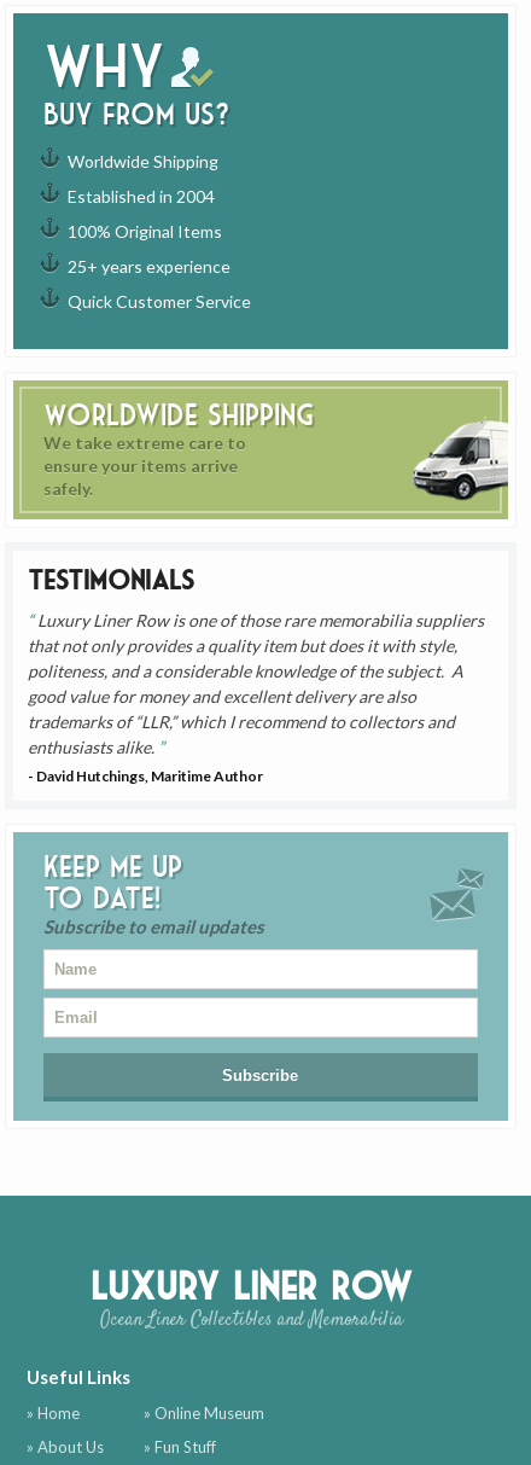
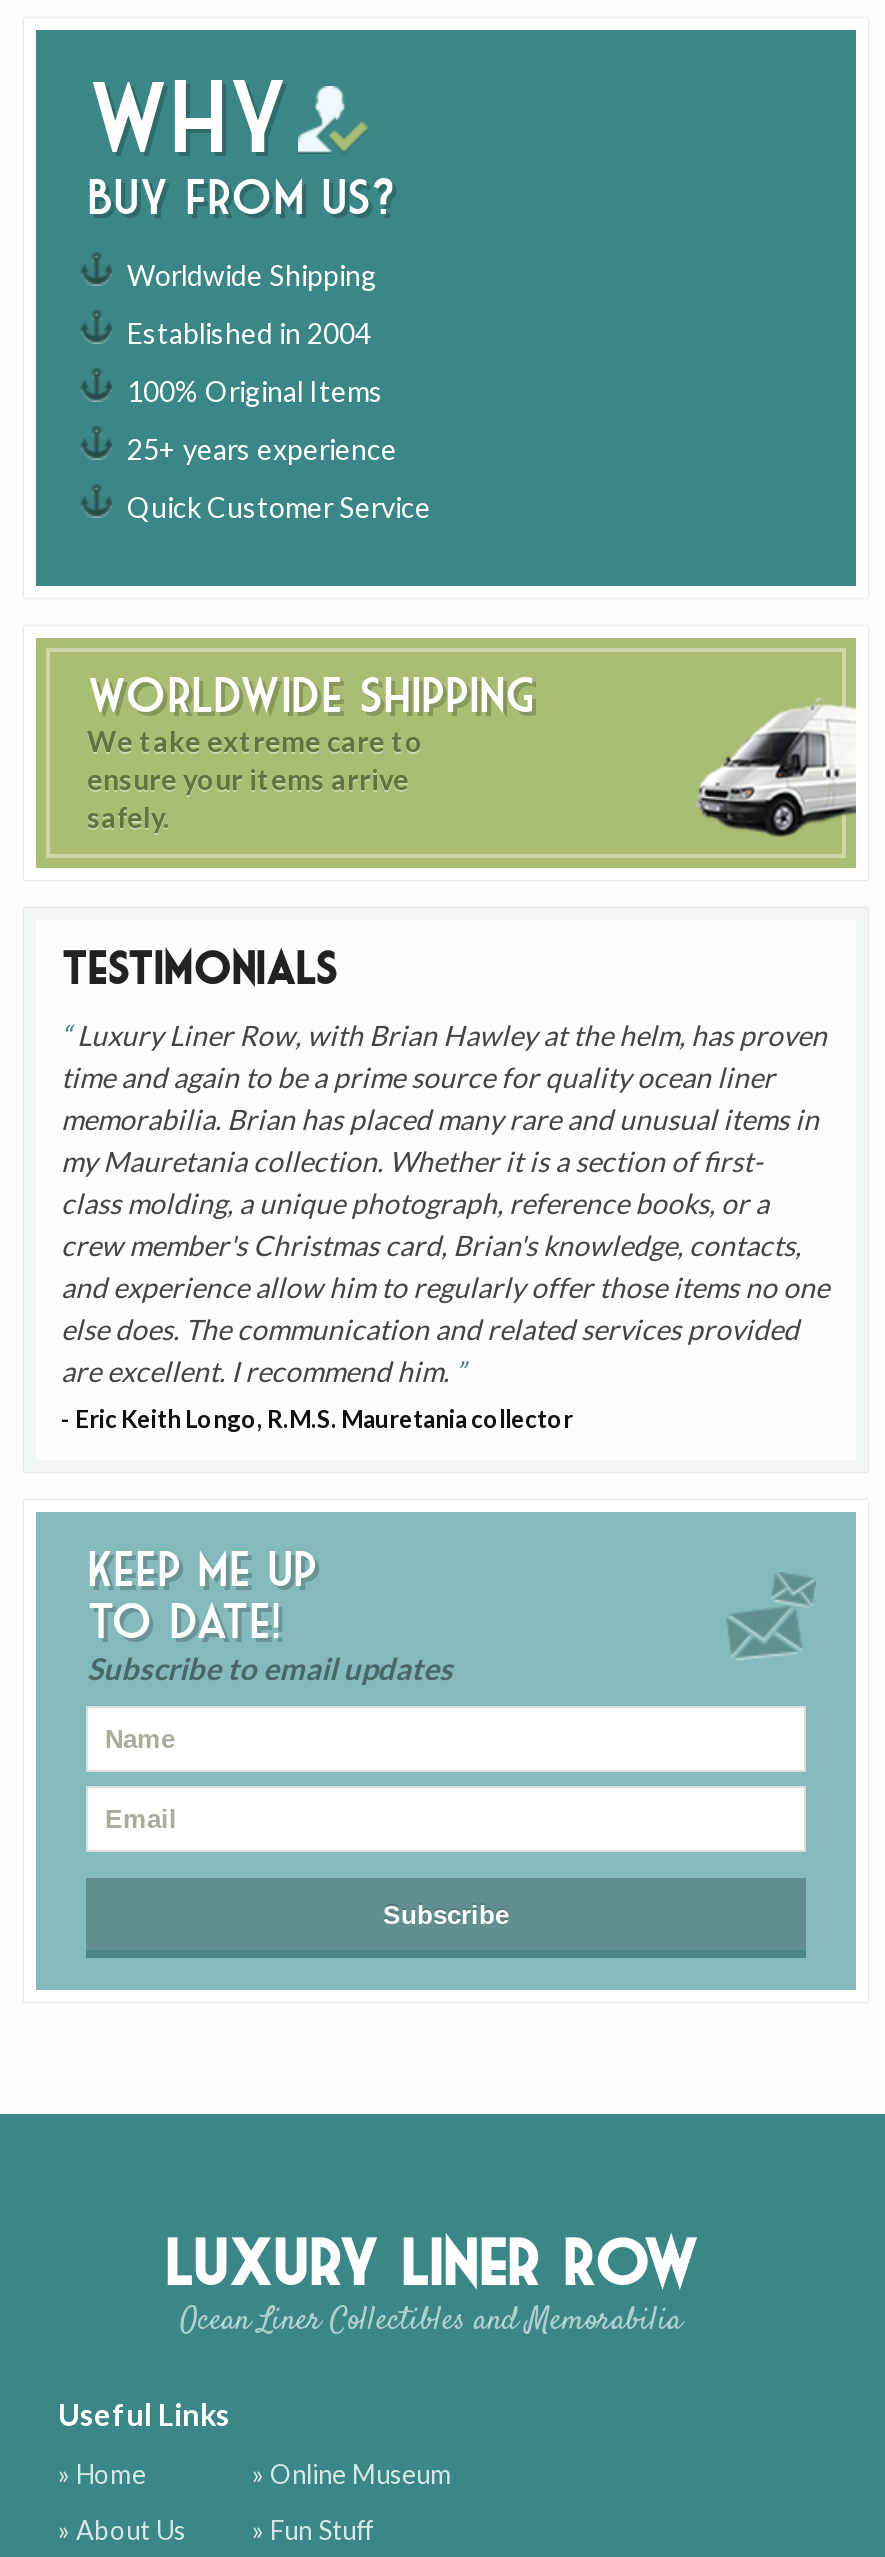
- Luxury Liner Row is one of those rare memorabilia suppliers
- that not only provides a quality item but does it with style,
- politeness, and a considerable knowledge of the subject. A
- good value for money and excellent delivery are also
- trademarks of “LLR,” which I recommend to collectors and
- enthusiasts alike.
- - David Hutchings, Maritime Author
+ Luxury Liner Row, with Brian Hawley at the helm, has proven
+ time and again to be a prime source for quality ocean liner
+ memorabilia. Brian has placed many rare and unusual items in
+ my Mauretania collection. Whether it is a section of first-
+ class molding, a unique photograph, reference books, or a
+ crew member's Christmas card, Brian's knowledge, contacts,
+ and experience allow him to regularly offer those items no one
+ else does. The communication and related services provided
+ are excellent. I recommend him.
+ - Eric Keith Longo, R.M.S. Mauretania collector
